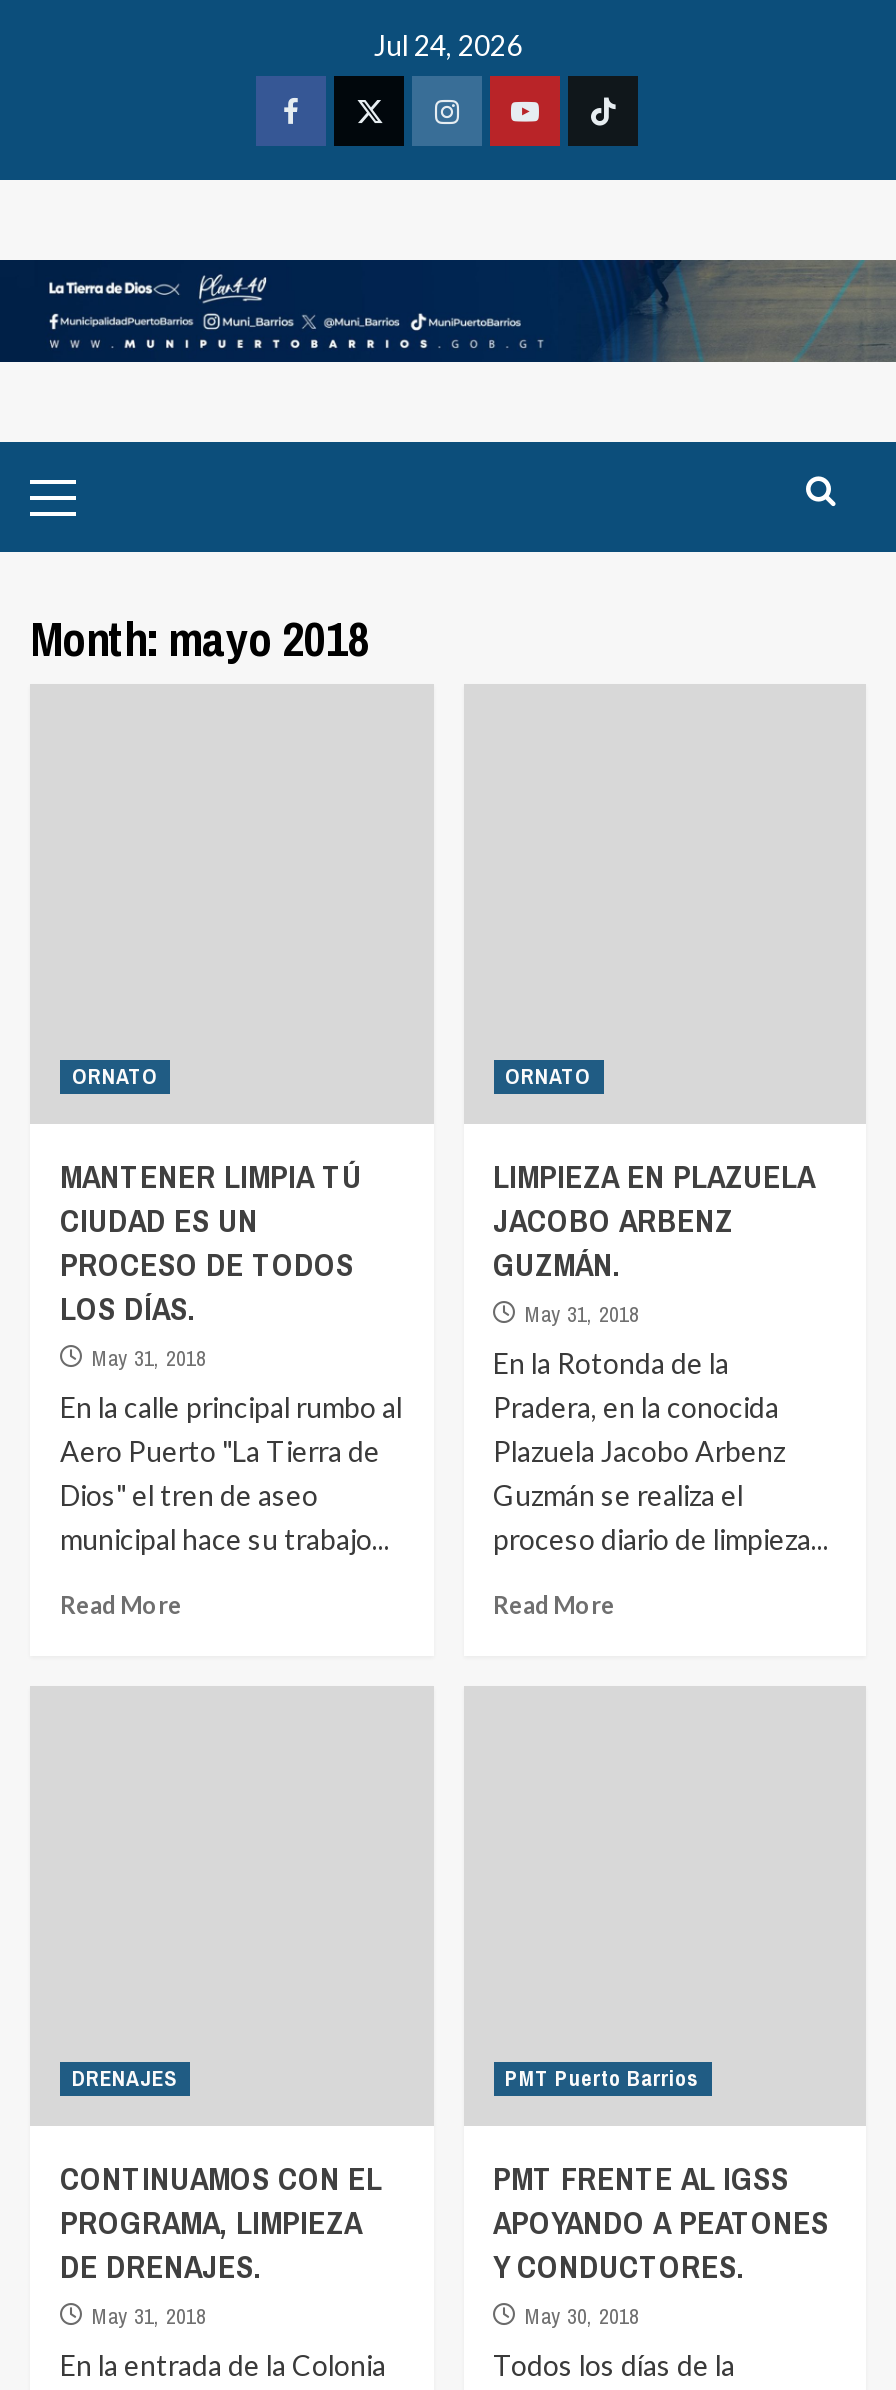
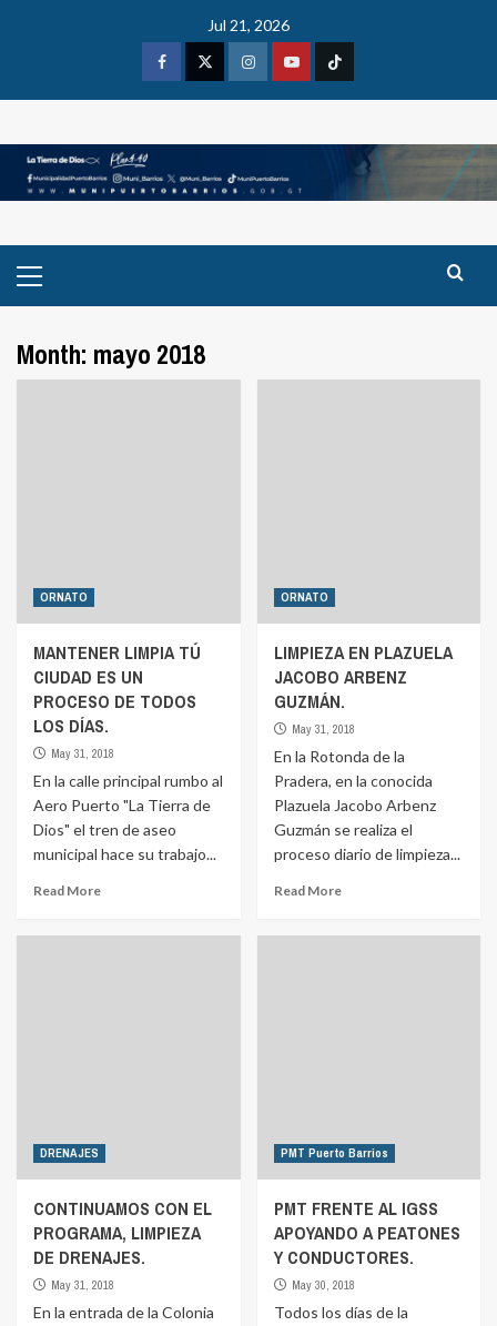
- Jul 24, 2026
+ Jul 21, 2026
